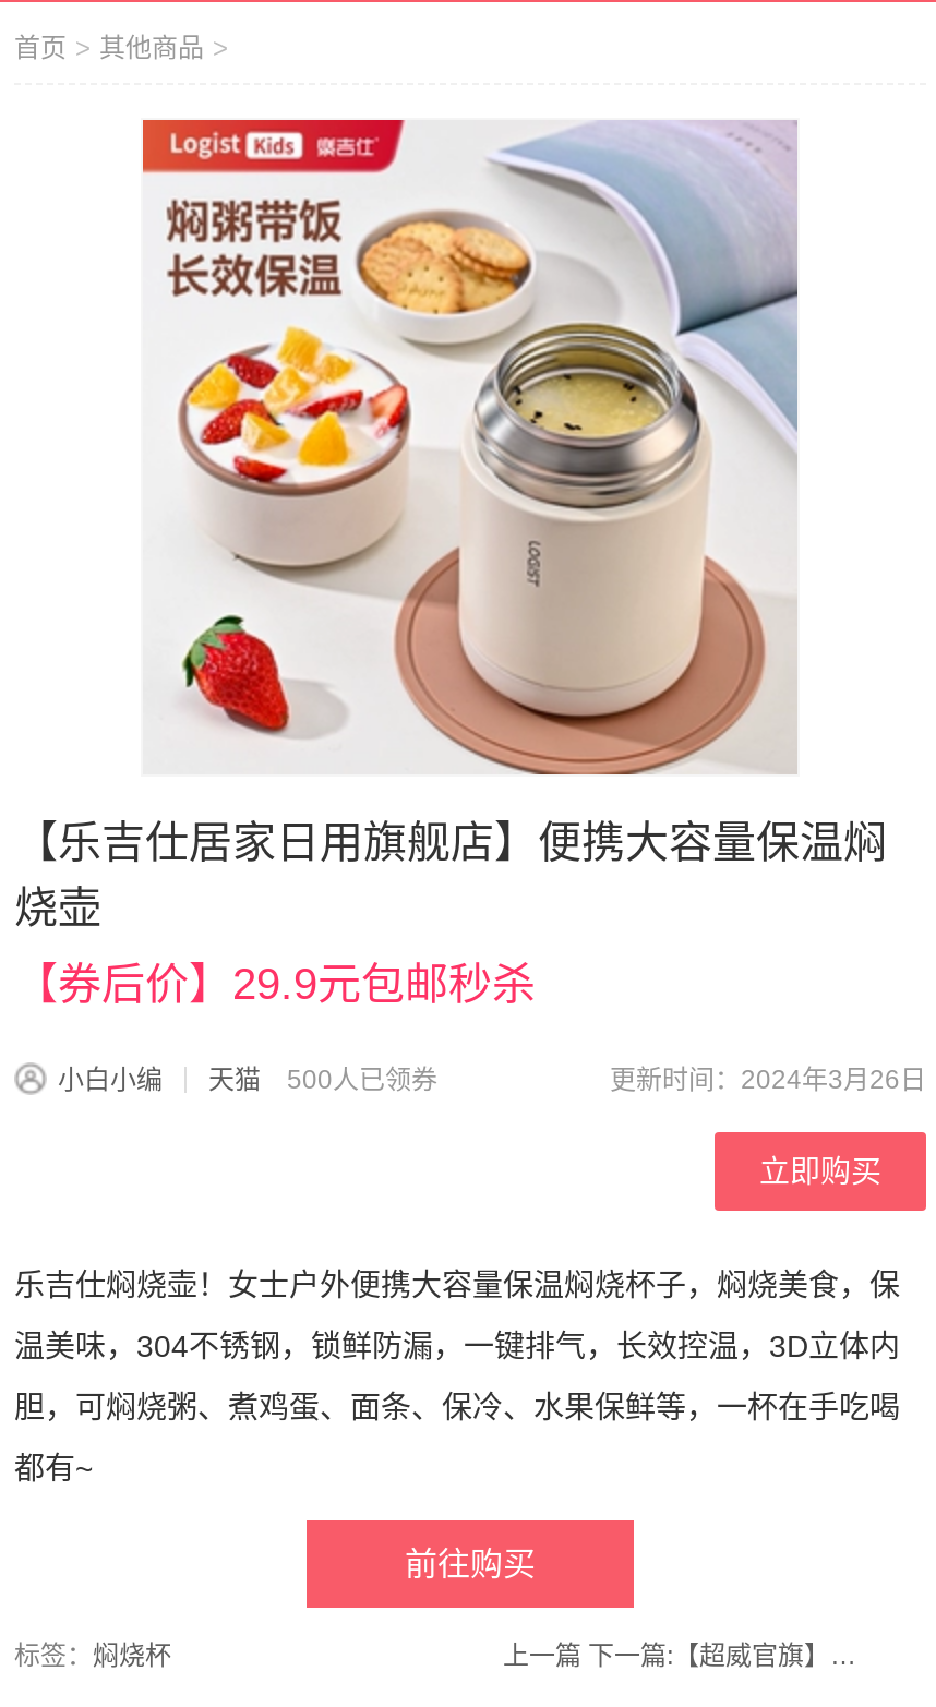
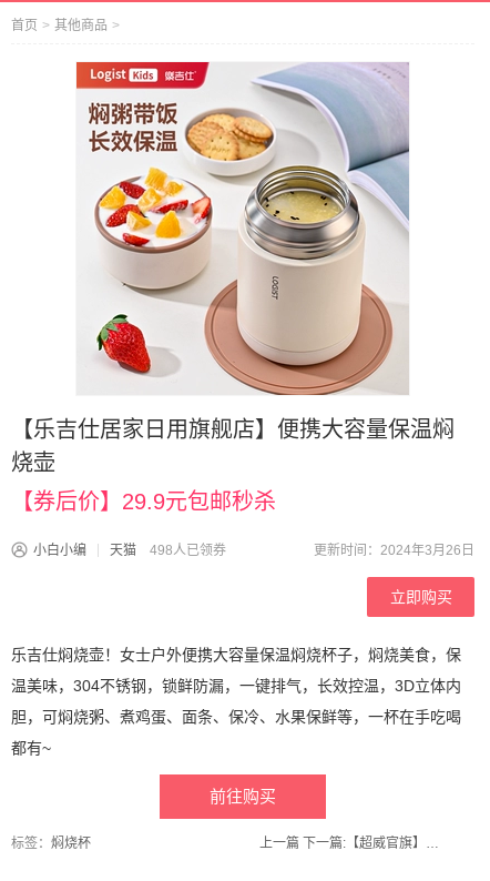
- 小白小编 天猫 500人已领券
+ 小白小编 天猫 498人已领券
